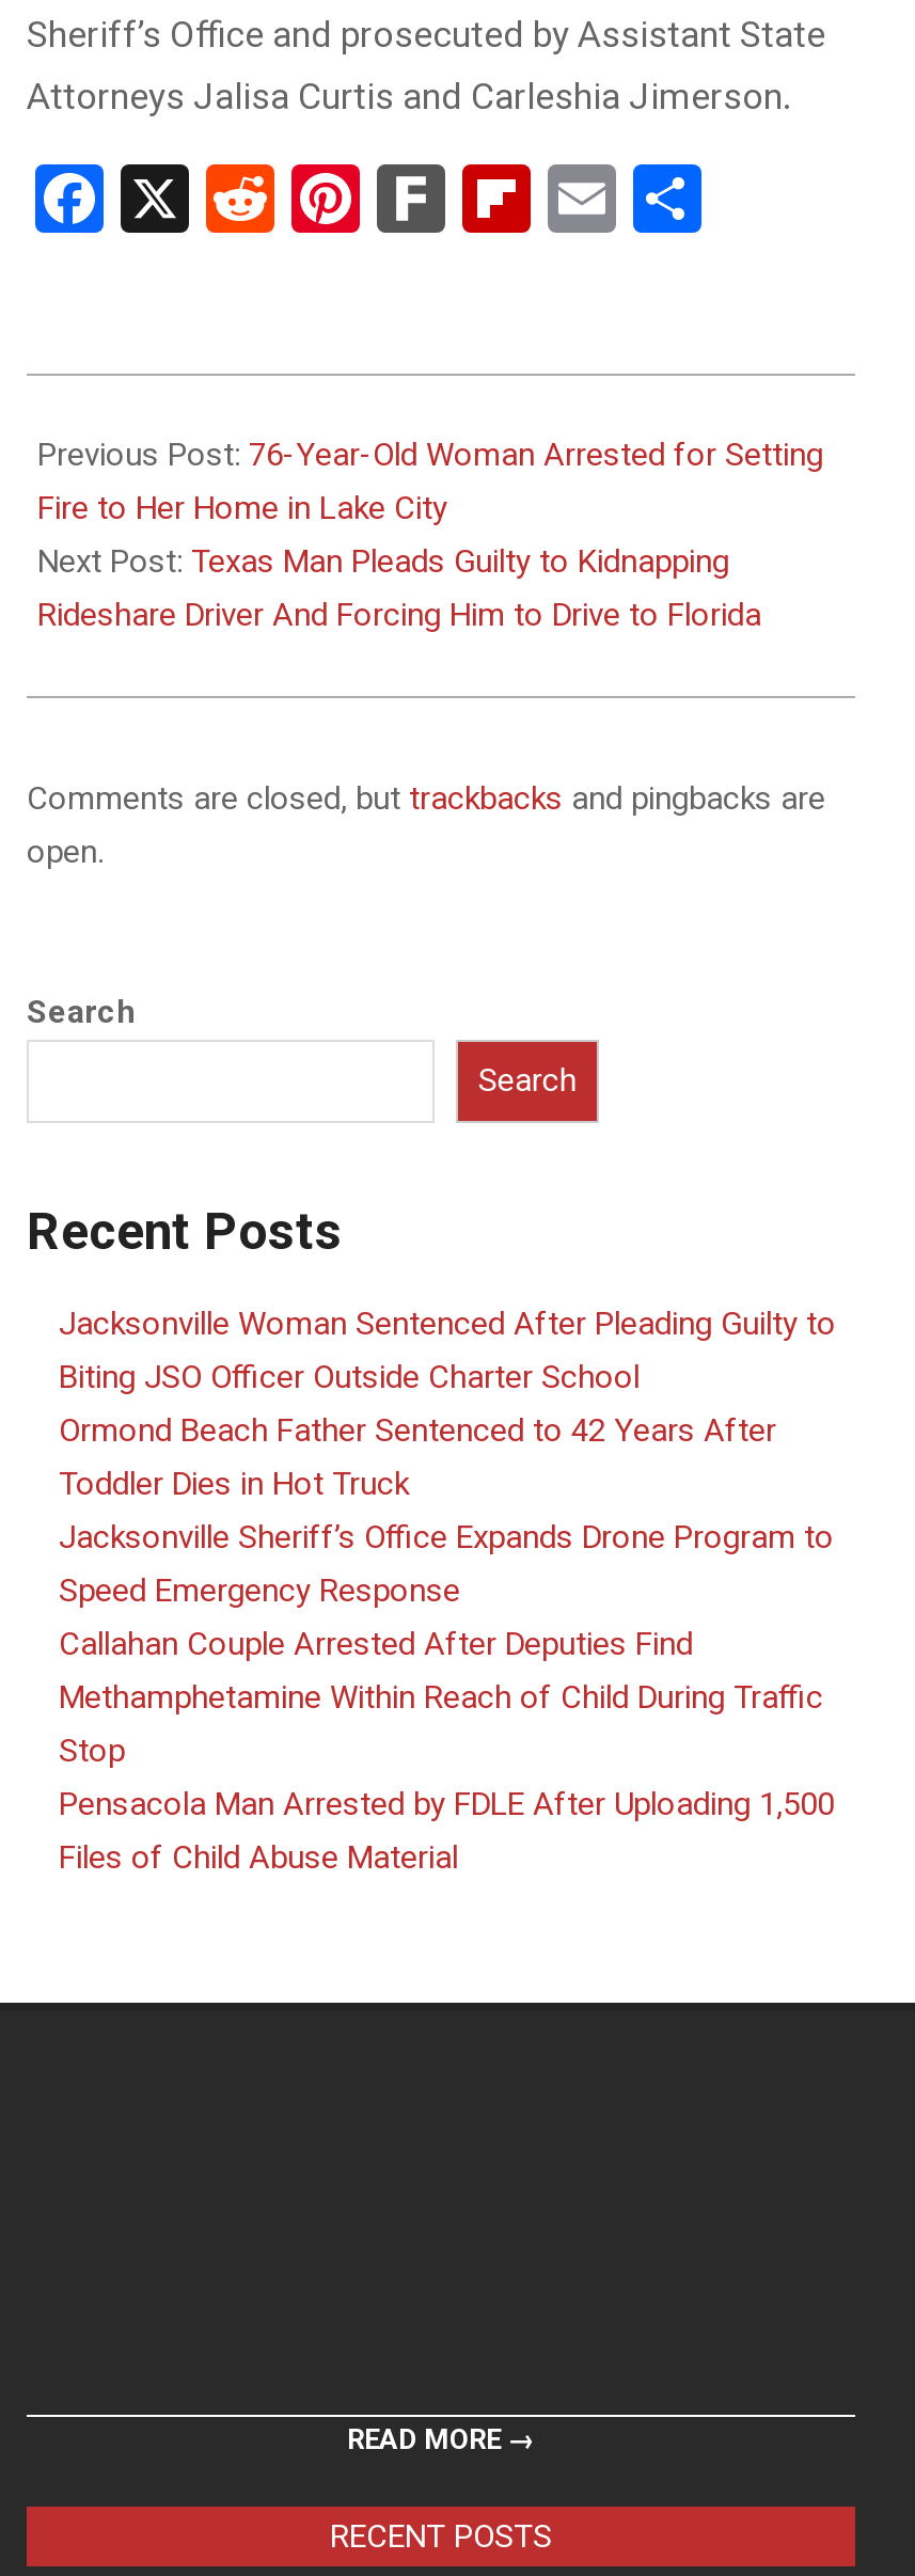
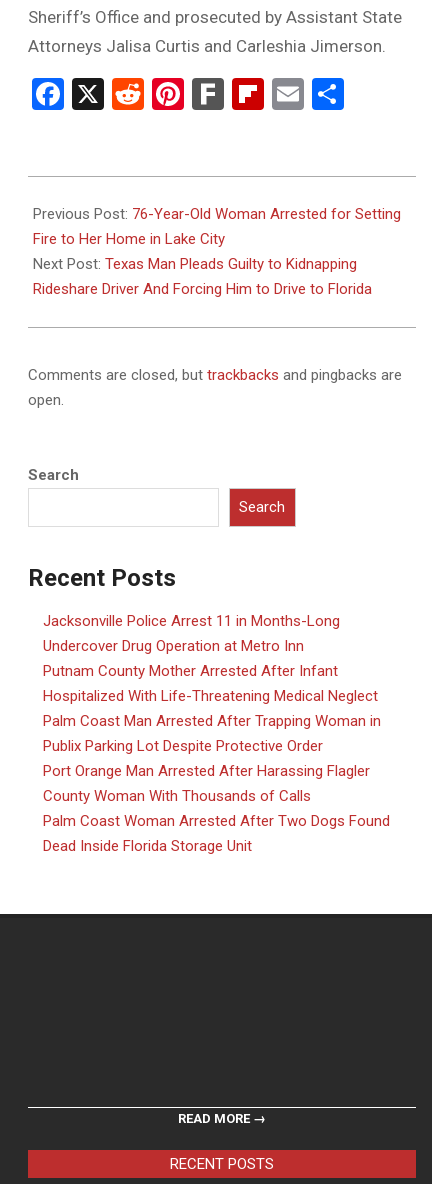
- Jacksonville Woman Sentenced After Pleading Guilty to
- Biting JSO Officer Outside Charter School
- Ormond Beach Father Sentenced to 42 Years After
- Toddler Dies in Hot Truck
- Jacksonville Sheriff’s Office Expands Drone Program to
- Speed Emergency Response
- Callahan Couple Arrested After Deputies Find
- Methamphetamine Within Reach of Child During Traffic
- Stop
- Pensacola Man Arrested by FDLE After Uploading 1,500
- Files of Child Abuse Material
+ Jacksonville Police Arrest 11 in Months-Long
+ Undercover Drug Operation at Metro Inn
+ Putnam County Mother Arrested After Infant
+ Hospitalized With Life-Threatening Medical Neglect
+ Palm Coast Man Arrested After Trapping Woman in
+ Publix Parking Lot Despite Protective Order
+ Port Orange Man Arrested After Harassing Flagler
+ County Woman With Thousands of Calls
+ Palm Coast Woman Arrested After Two Dogs Found
+ Dead Inside Florida Storage Unit
